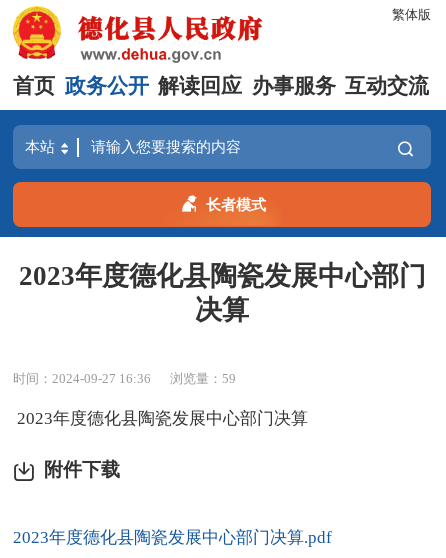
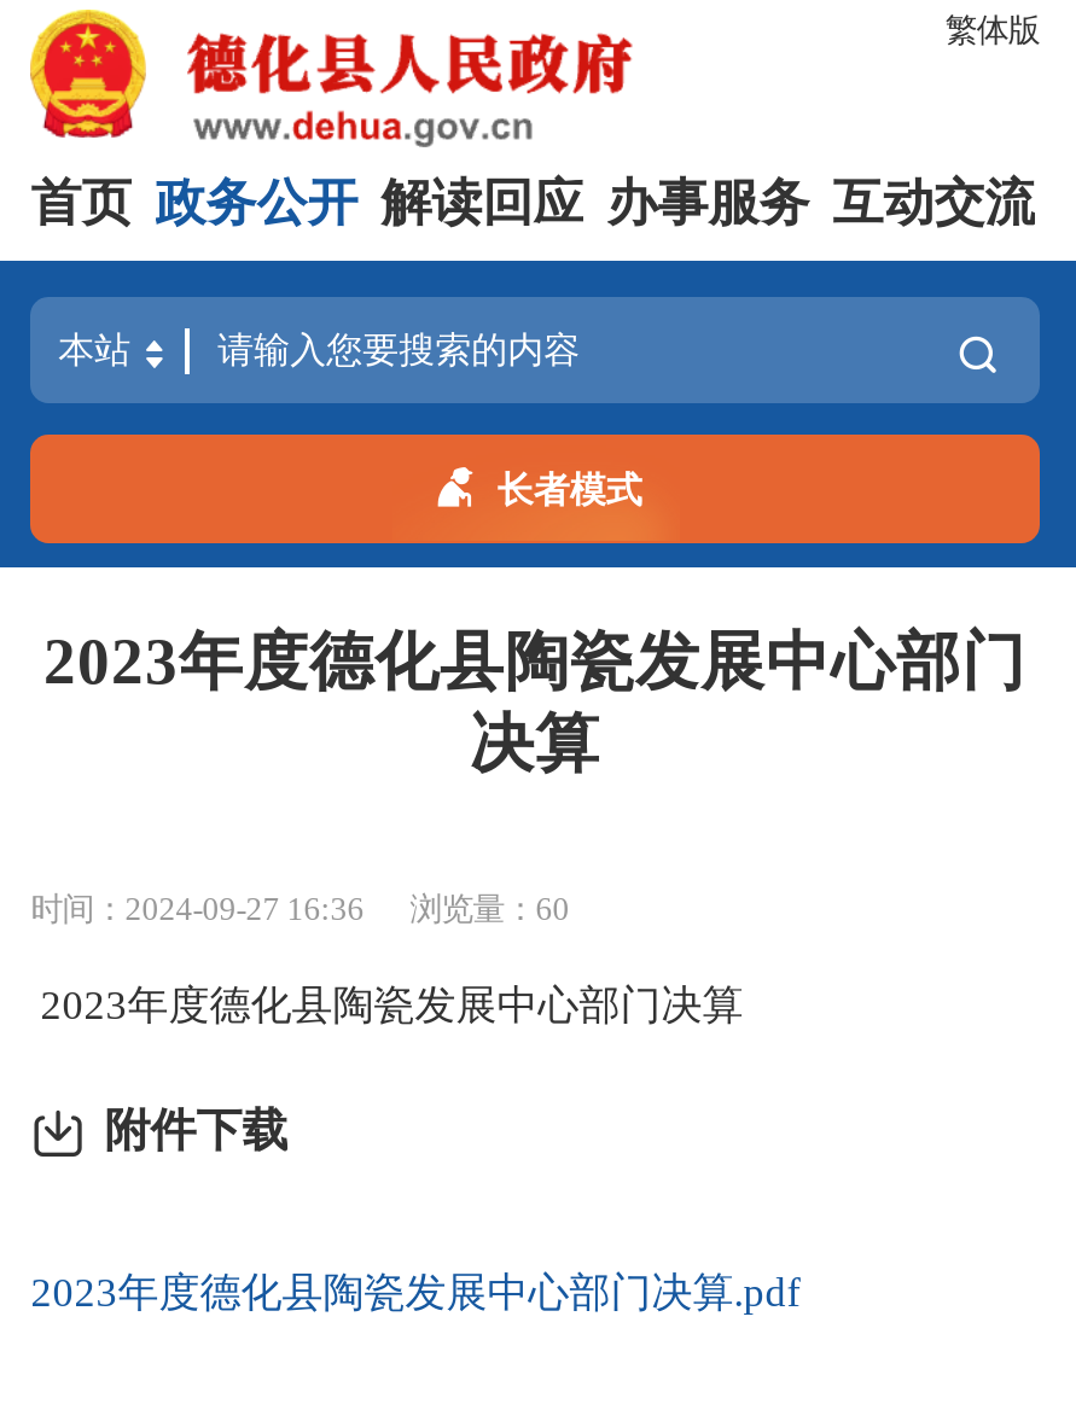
- 时间：2024-09-27 16:36 浏览量：59
+ 时间：2024-09-27 16:36 浏览量：60
